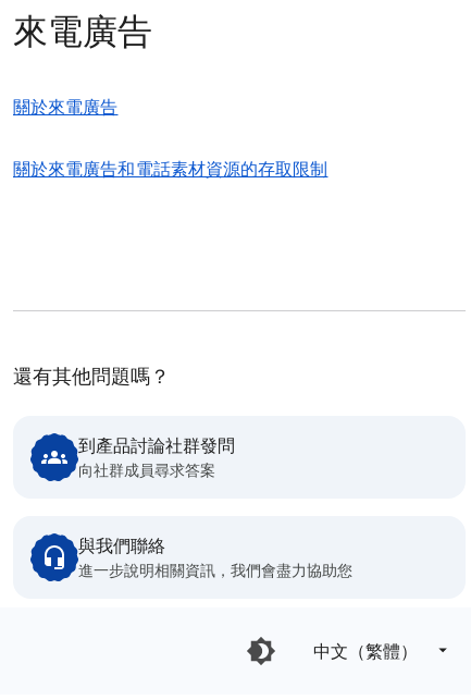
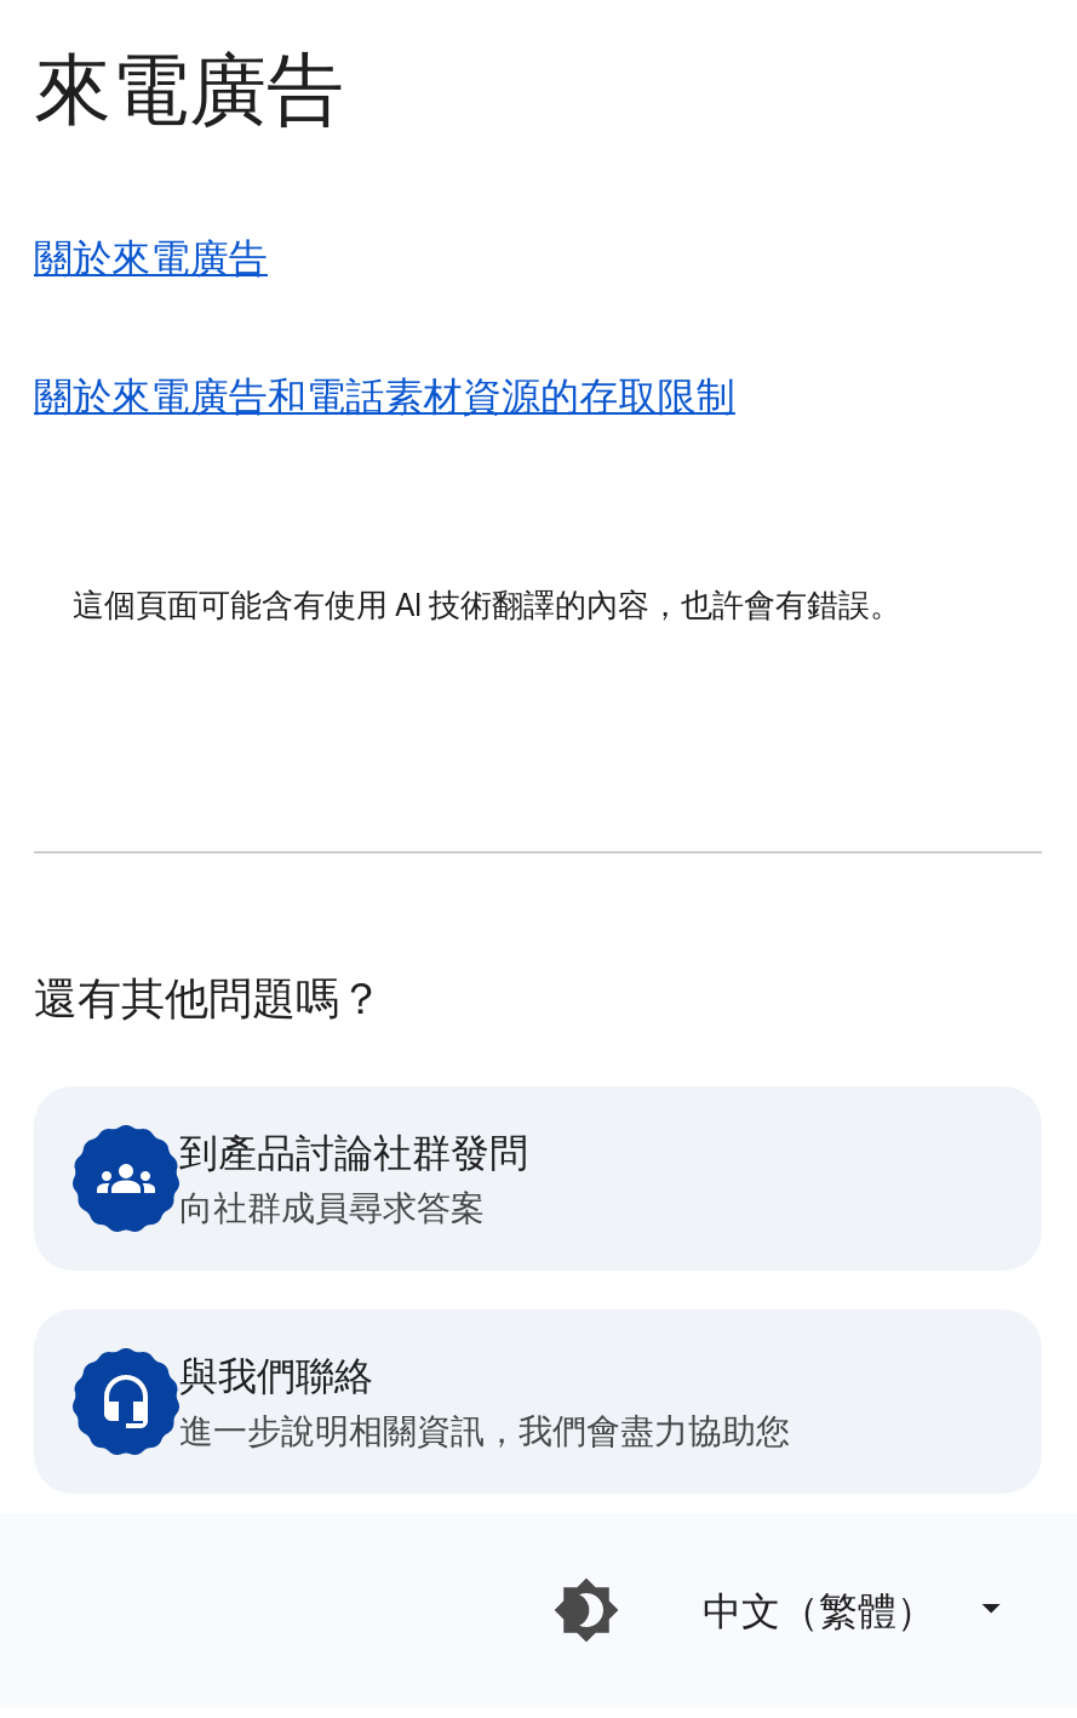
+ 這個頁面可能含有使用 AI 技術翻譯的內容，也許會有錯誤。
